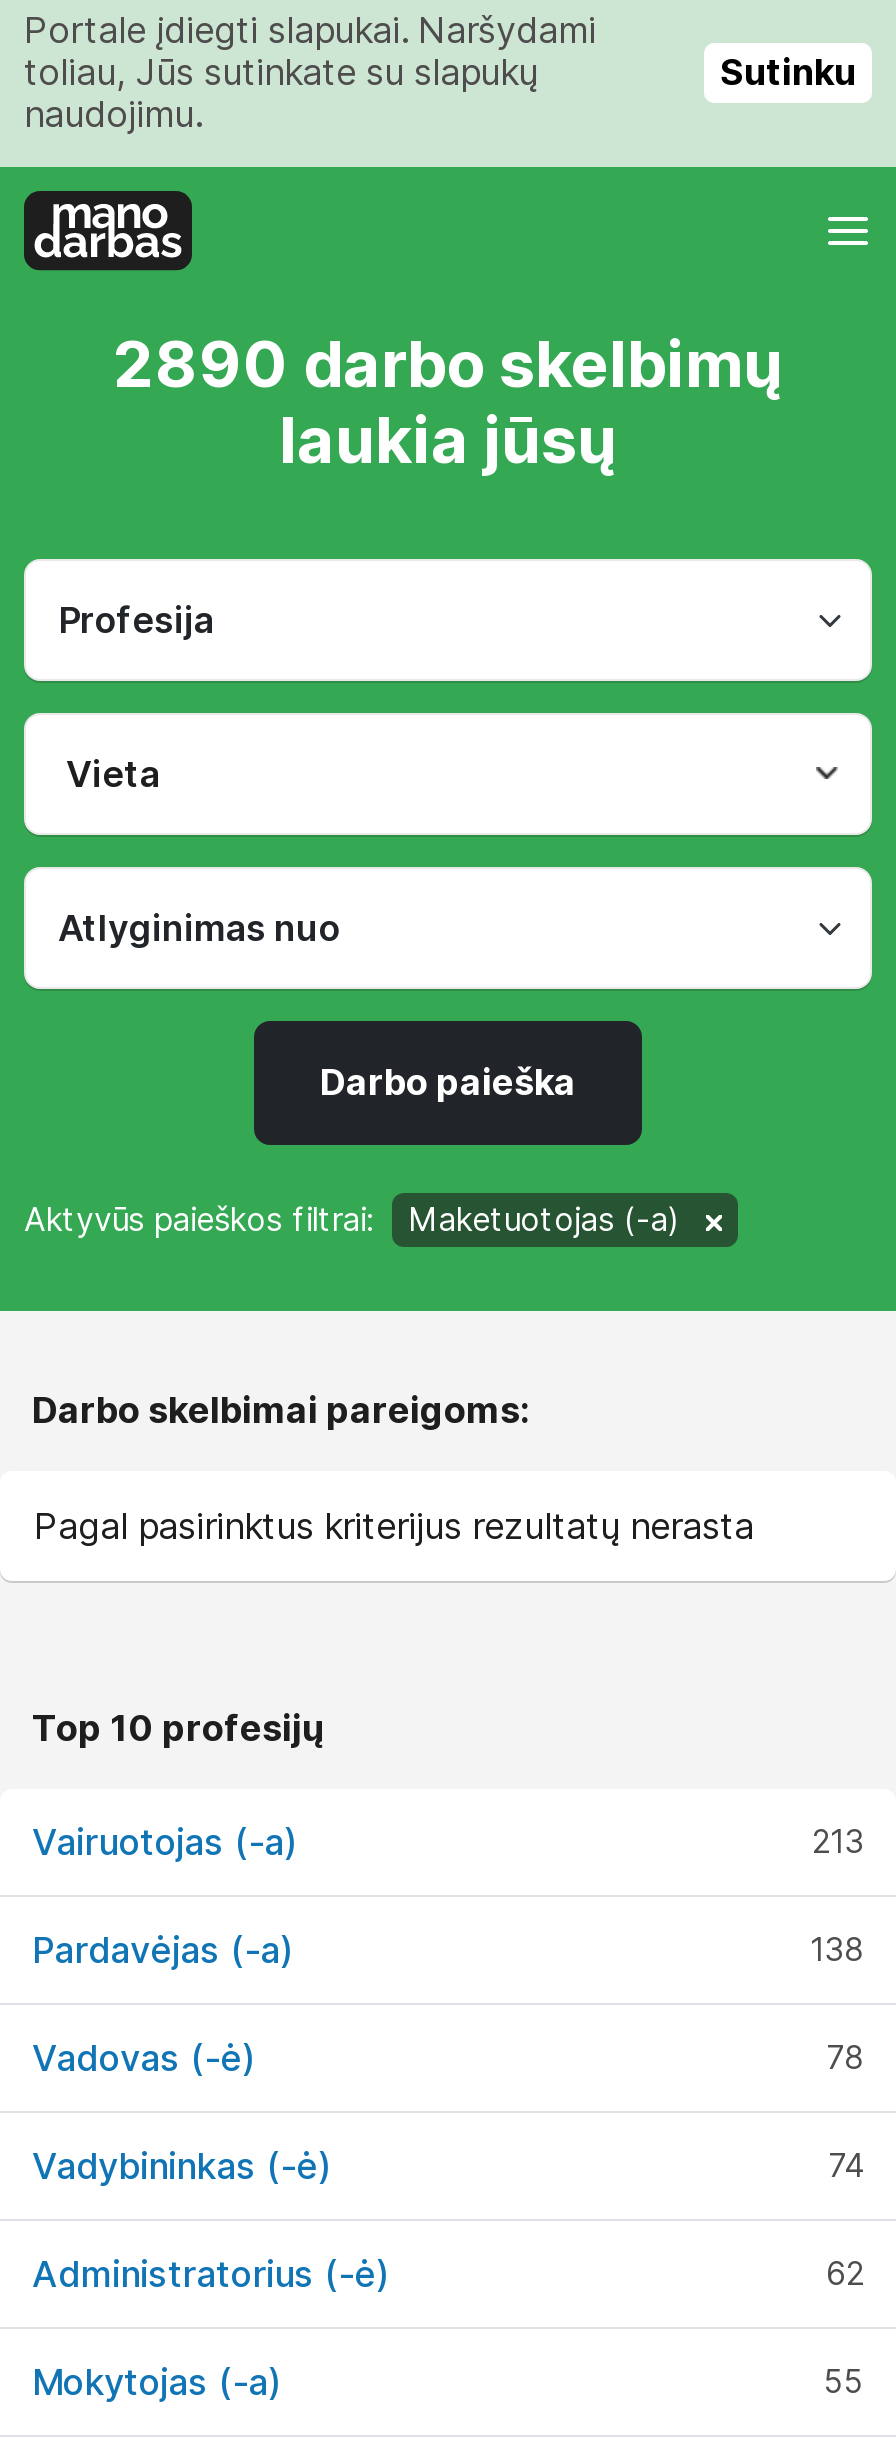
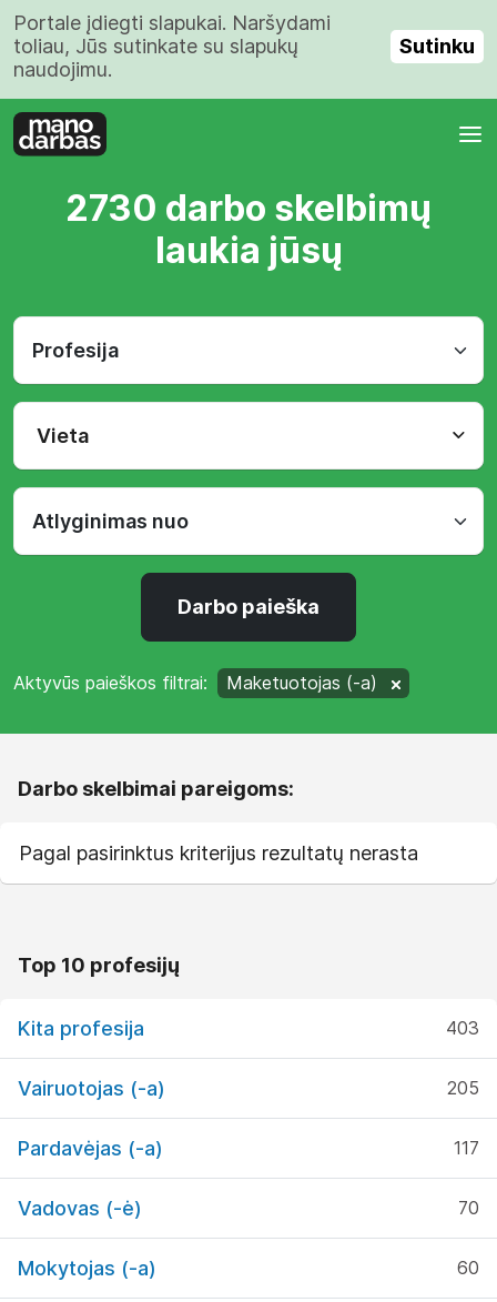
- 2890 darbo skelbimų
+ 2730 darbo skelbimų

+ Kita profesija
+ 403

moved down: Vairuotojas (-a) | Pardavėjas (-a) | Vadovas (-ė)

- 213
+ 205

- 138
+ 117

- 78
- Vadybininkas (-ė)
- 74
- Administratorius (-ė)
- 62
+ 70

- 55
+ 60
